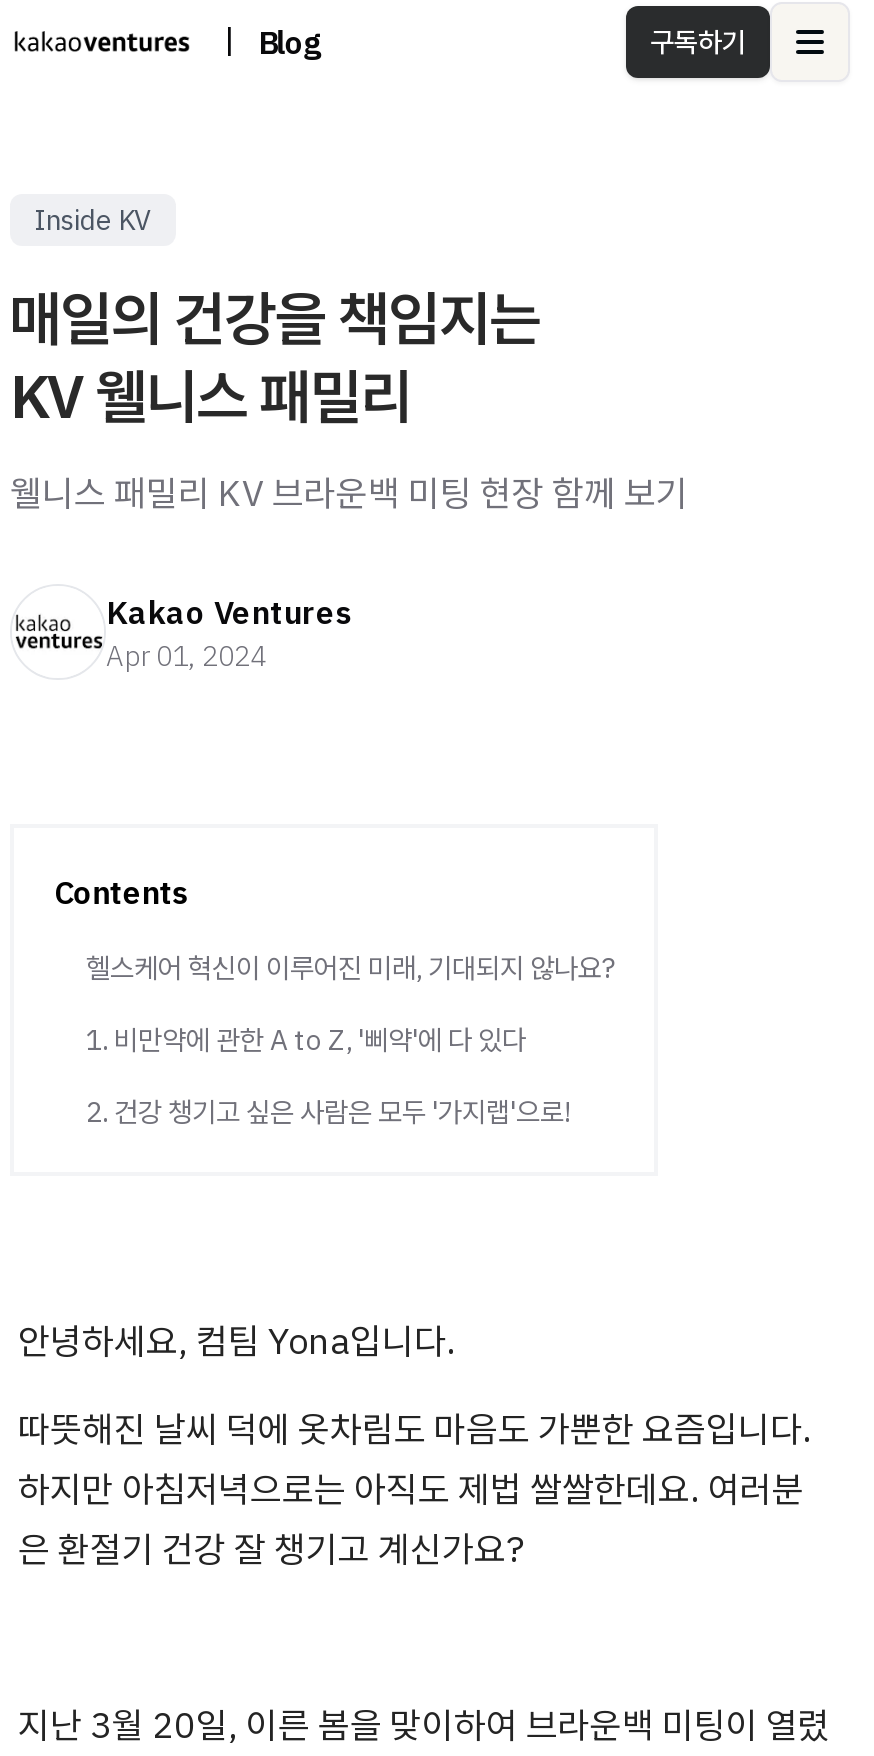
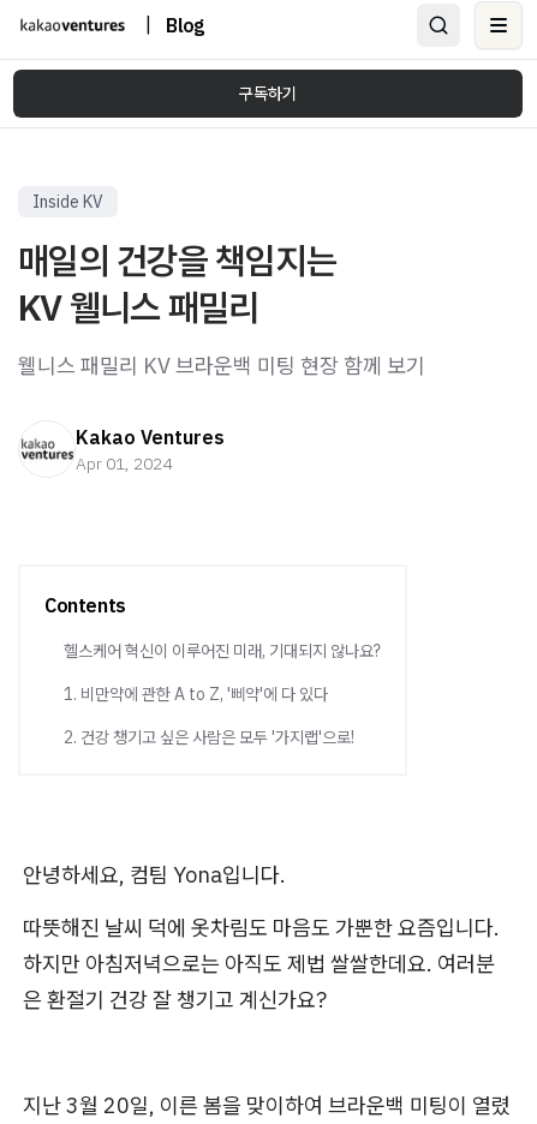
moved down: 구독하기
